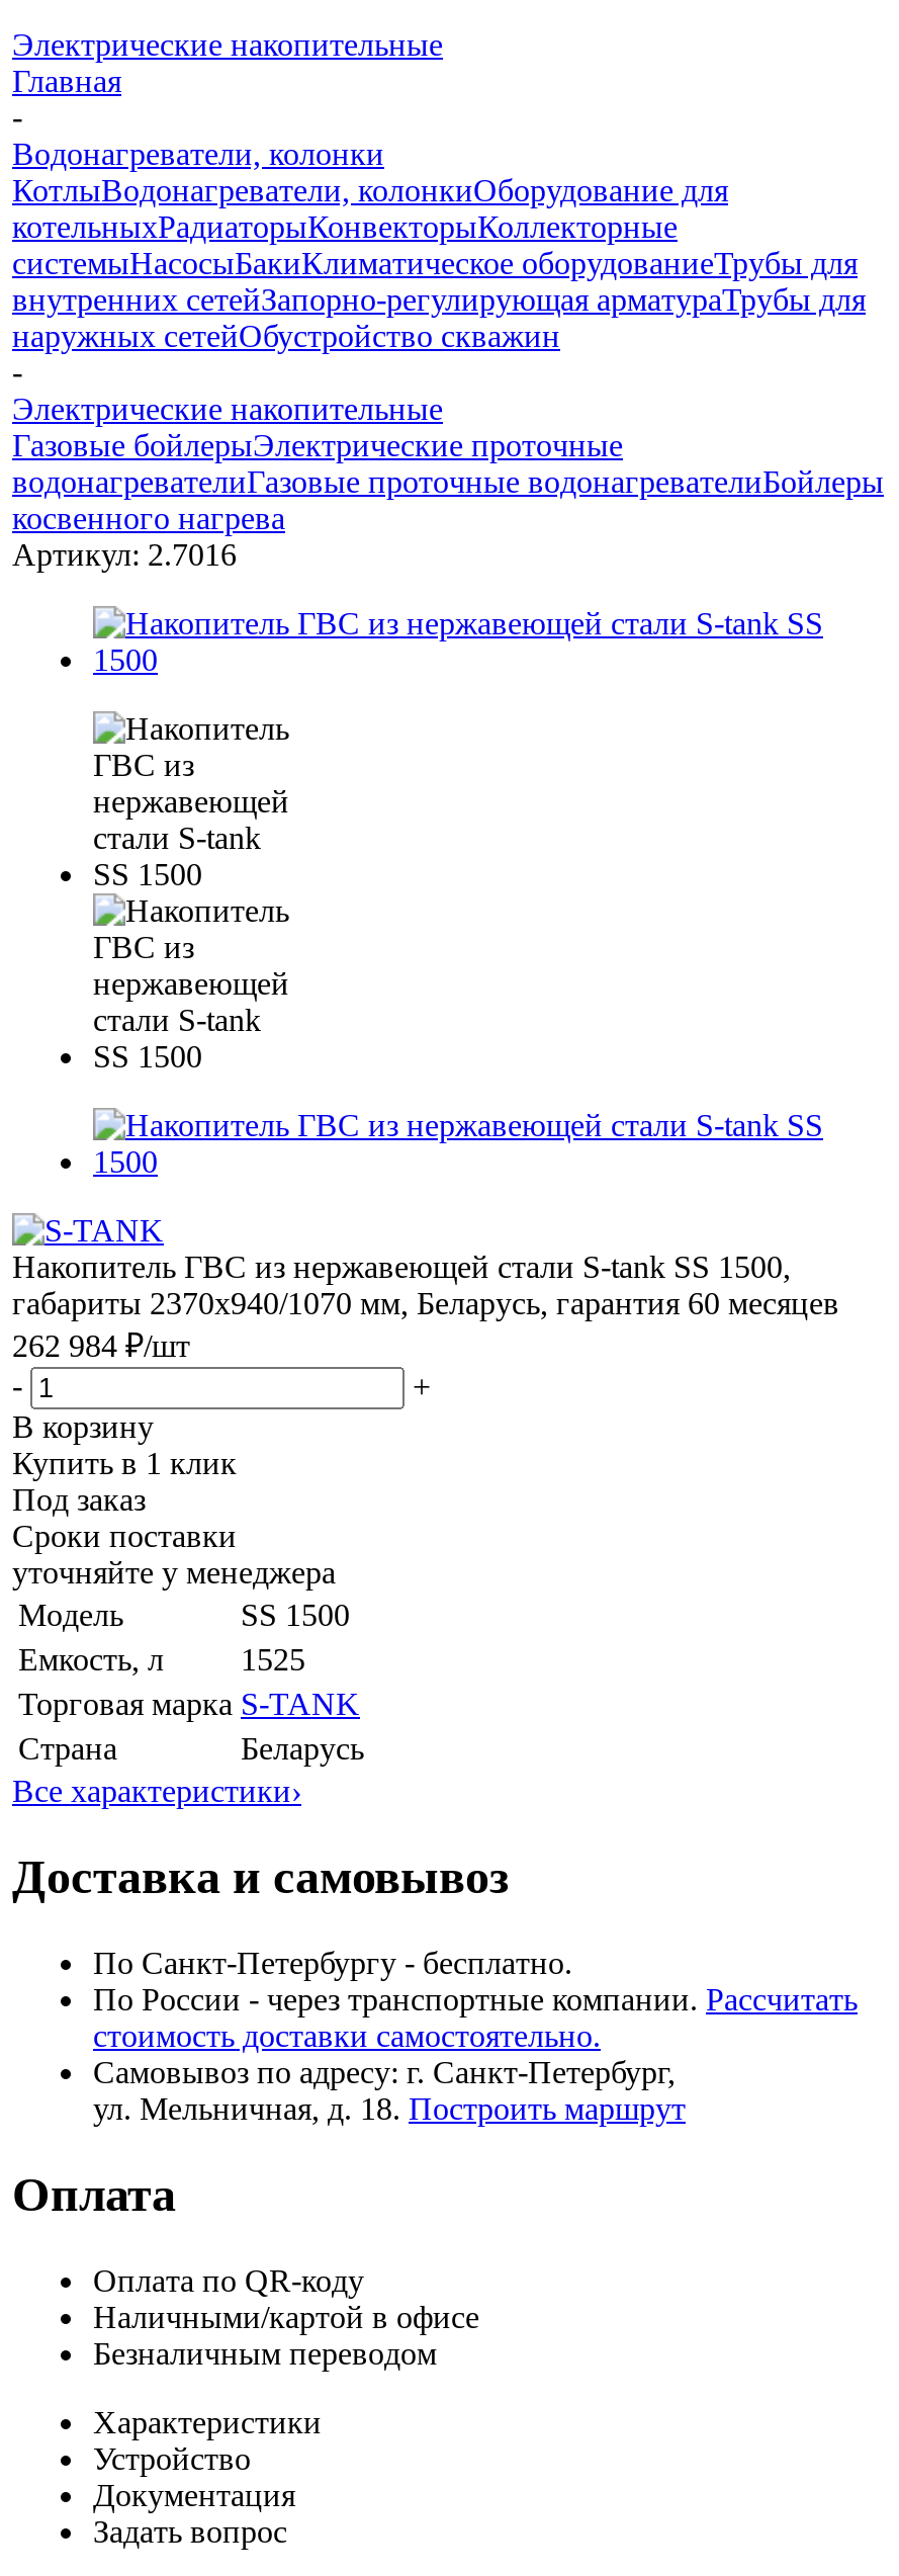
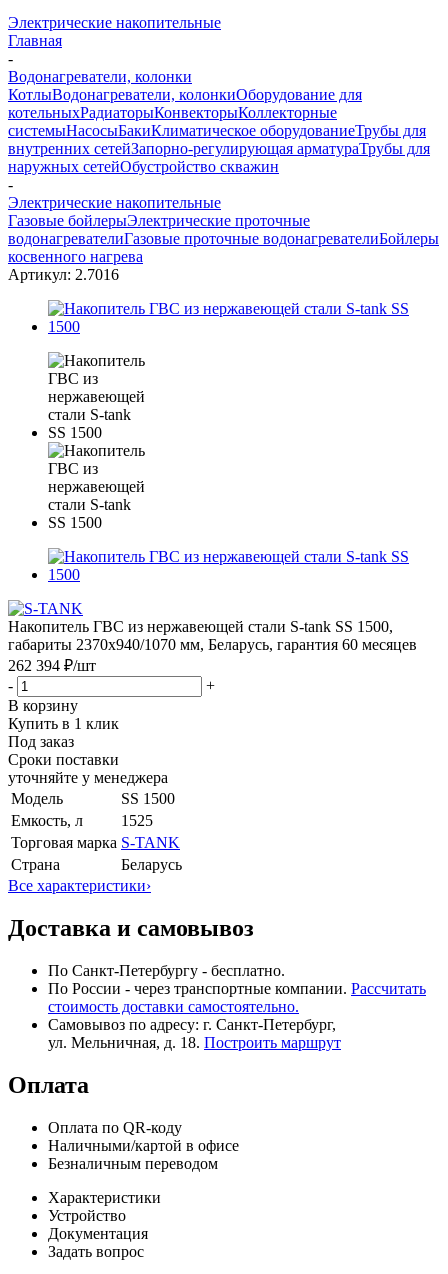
- 262 984 ₽/шт
+ 262 394 ₽/шт
